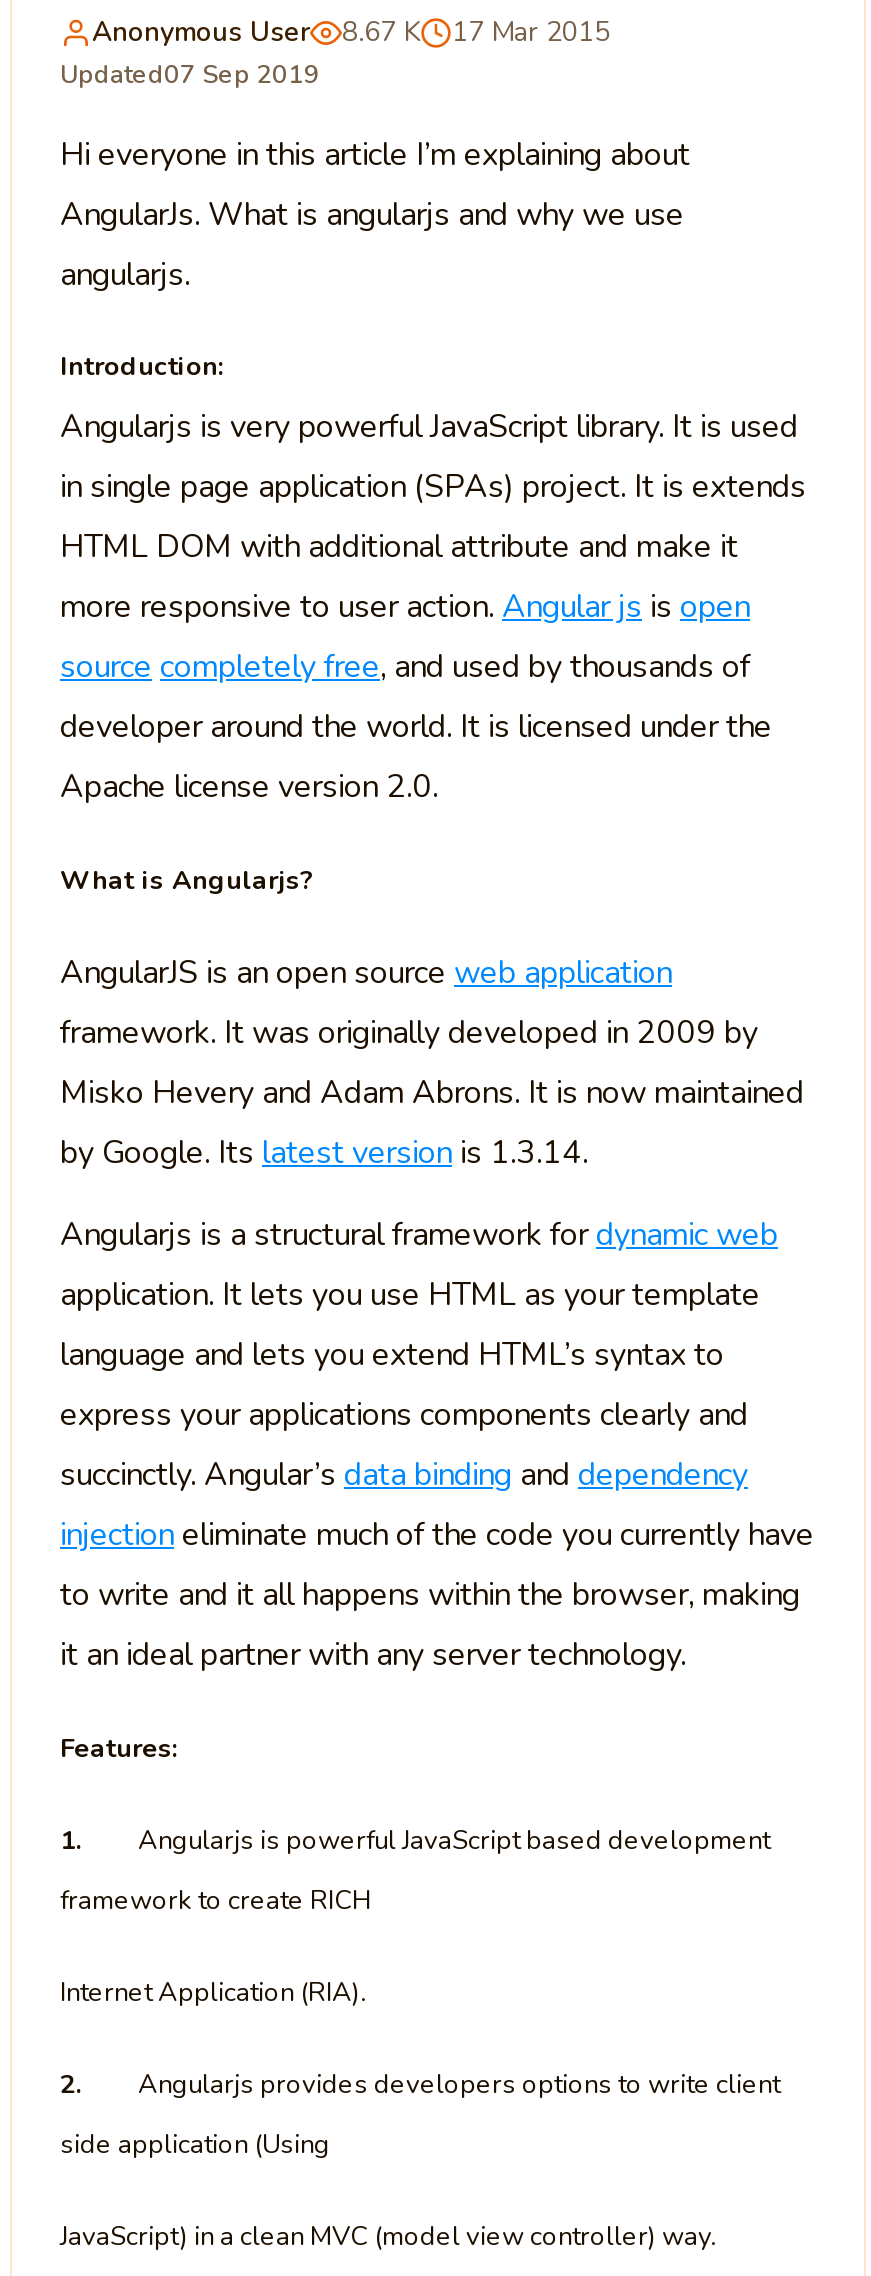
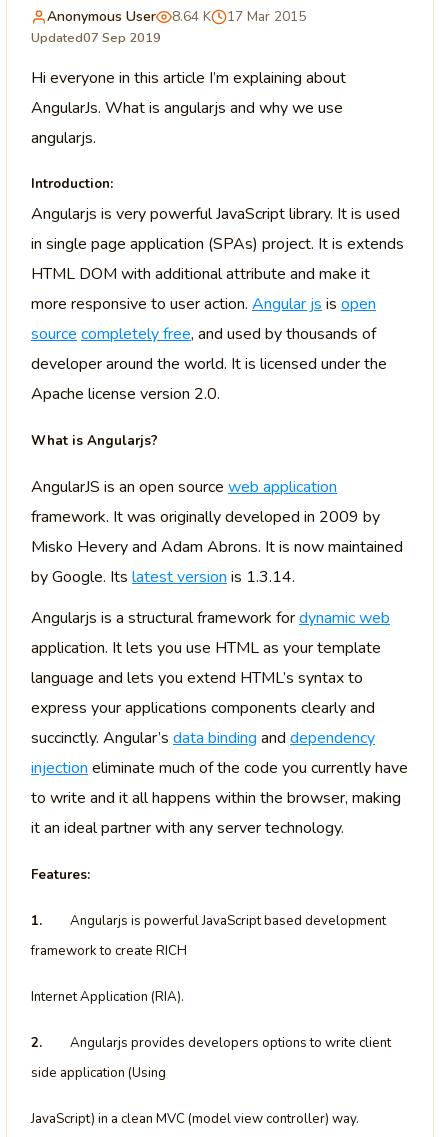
- Anonymous User 8.67 K 17 Mar 2015
+ Anonymous User 8.64 K 17 Mar 2015
